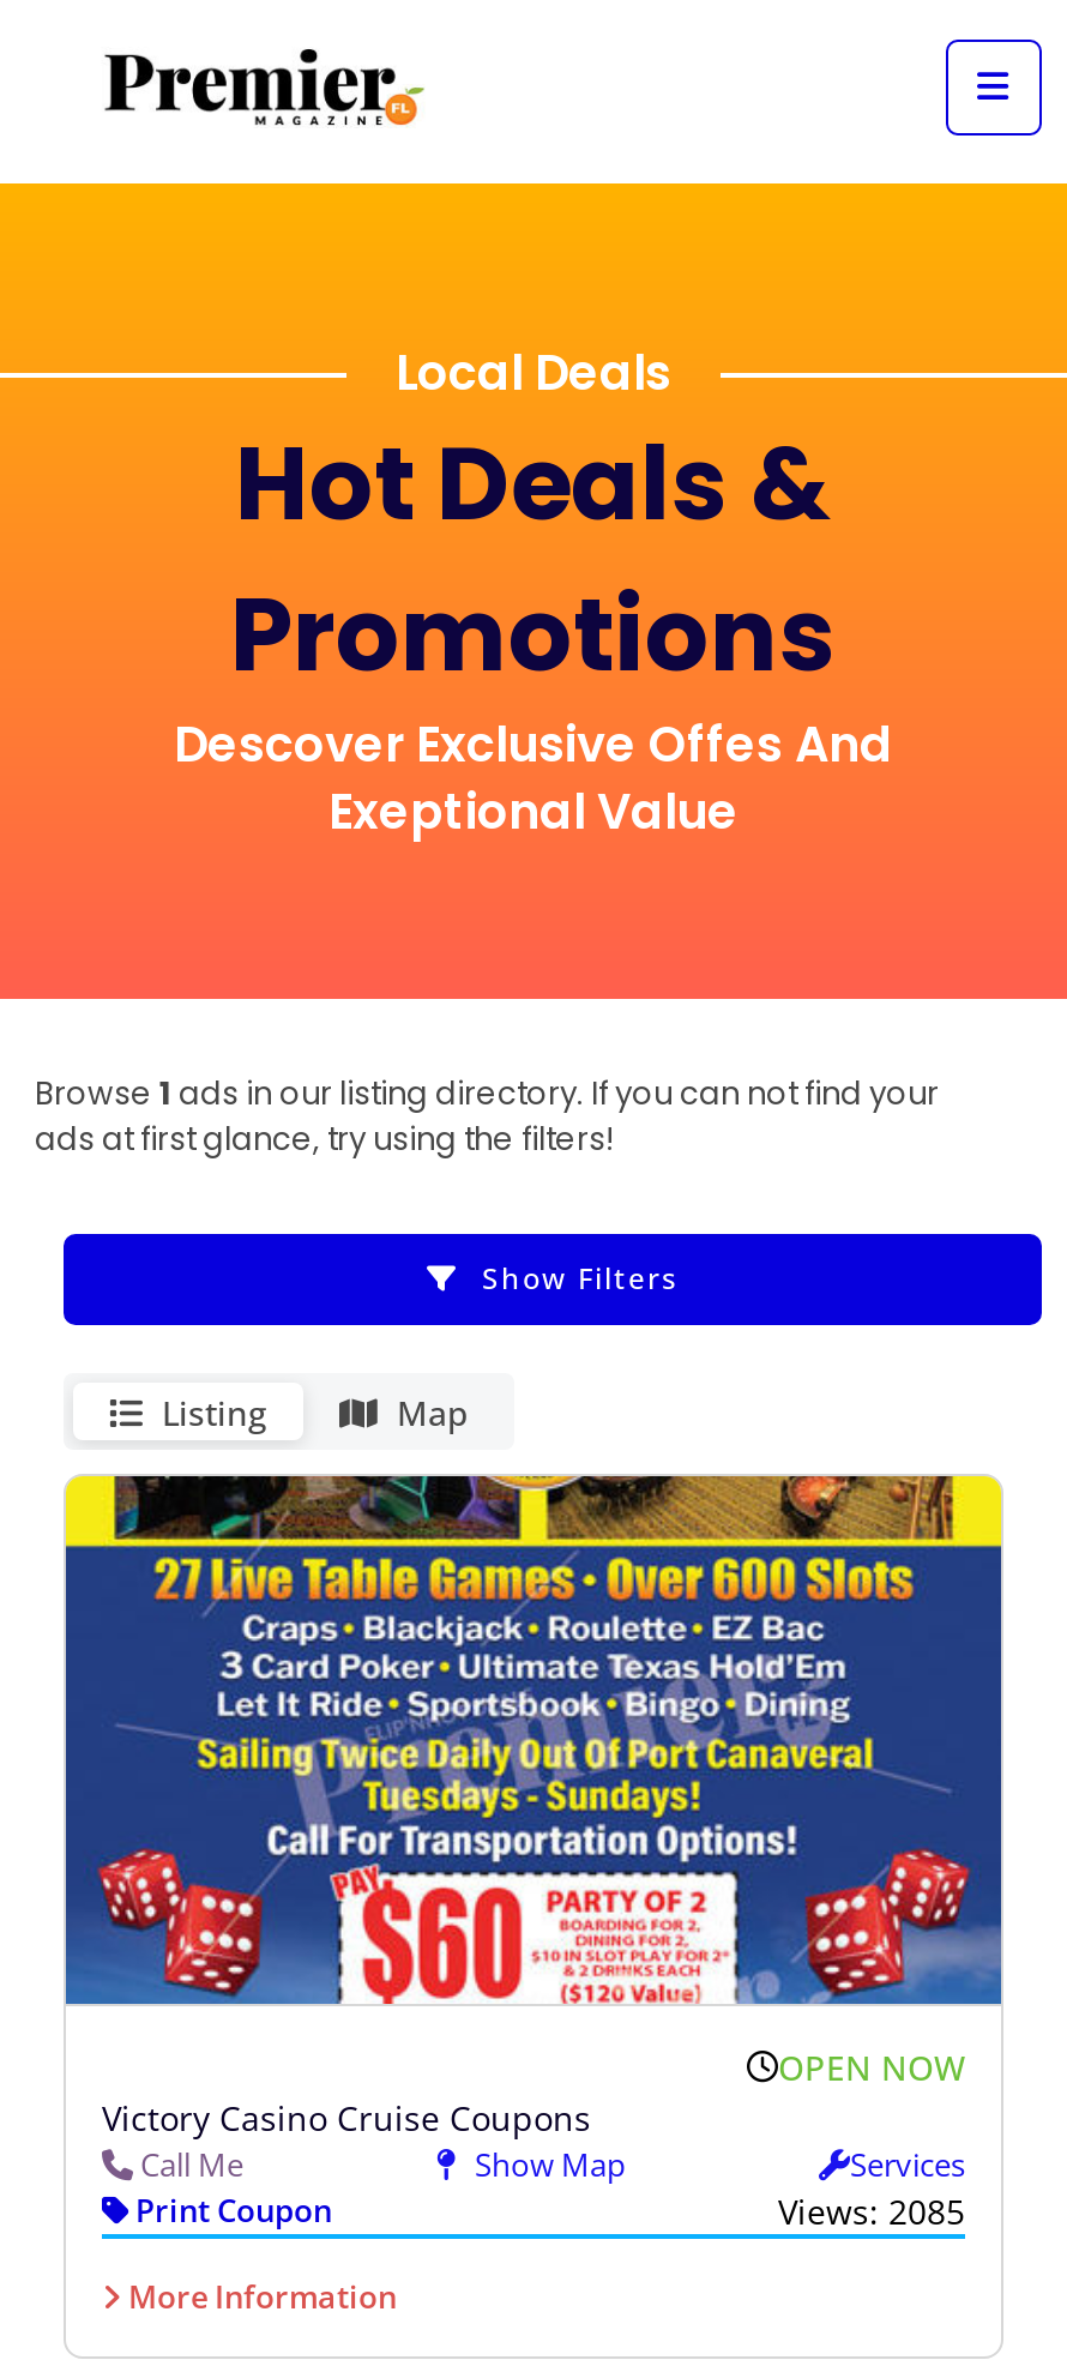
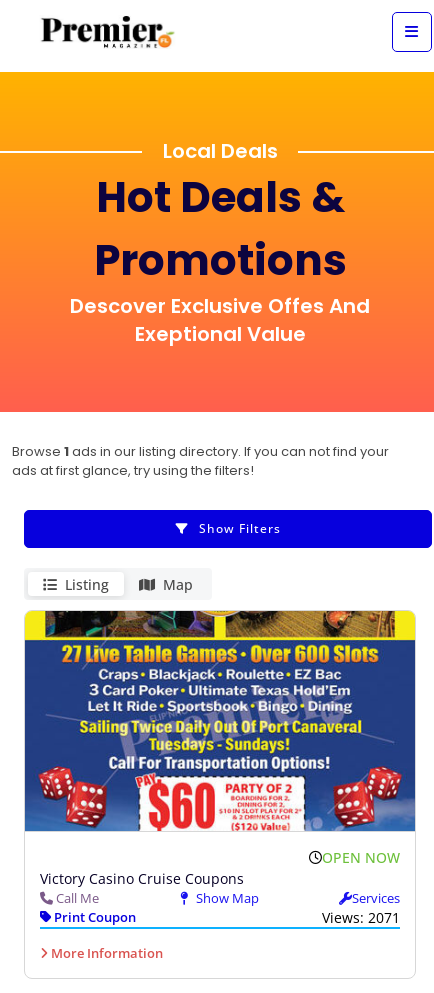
- Views: 2085
+ Views: 2071
